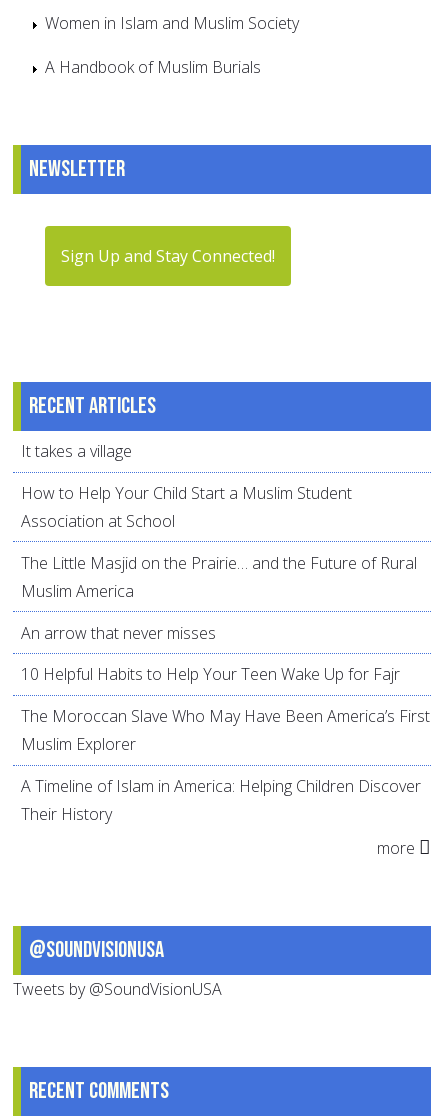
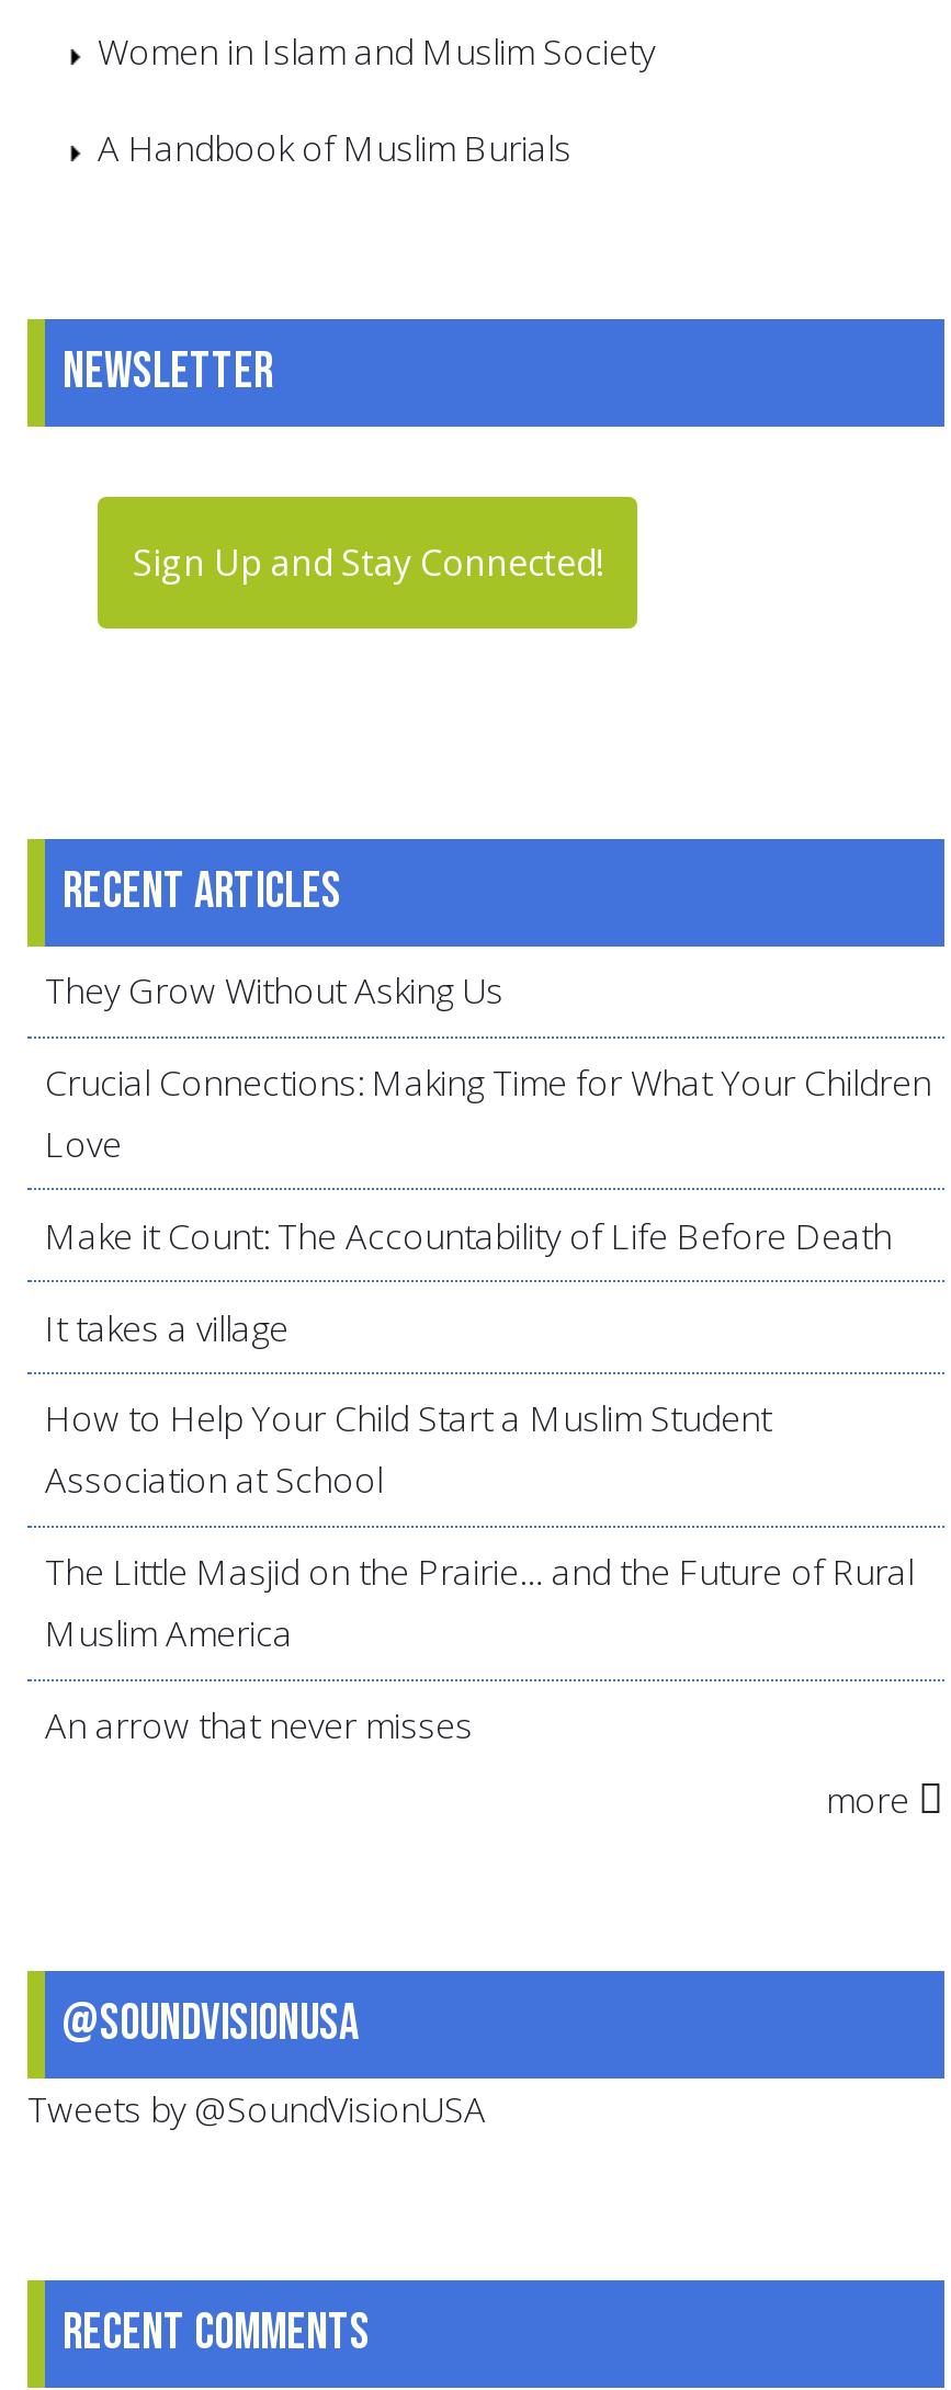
+ They Grow Without Asking Us
+ Crucial Connections: Making Time for What Your Children
+ Love
+ Make it Count: The Accountability of Life Before Death

moved down: It takes a village | How to Help Your Child Start a Muslim Student | Association at School | The Little Masjid on the Prairie… and the Future of Rural | Muslim America | An arrow that never misses

- 10 Helpful Habits to Help Your Teen Wake Up for Fajr
- The Moroccan Slave Who May Have Been America’s First
- Muslim Explorer
- A Timeline of Islam in America: Helping Children Discover
- Their History
